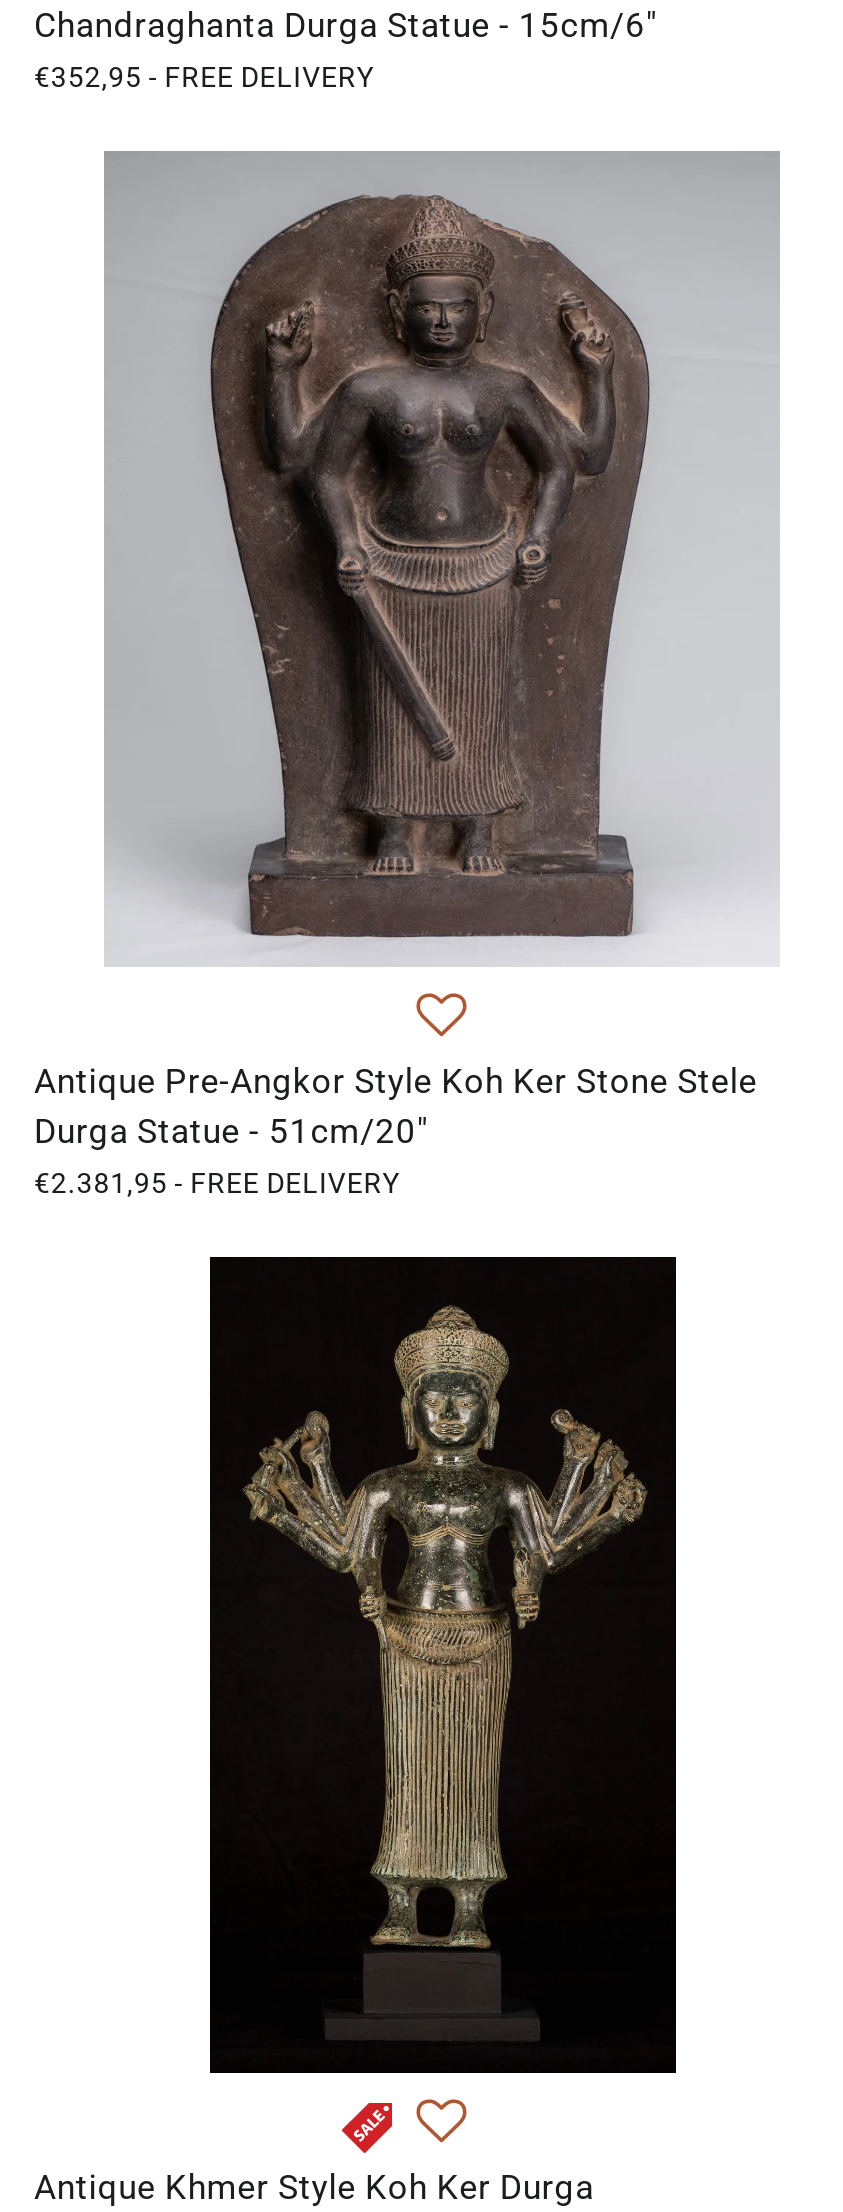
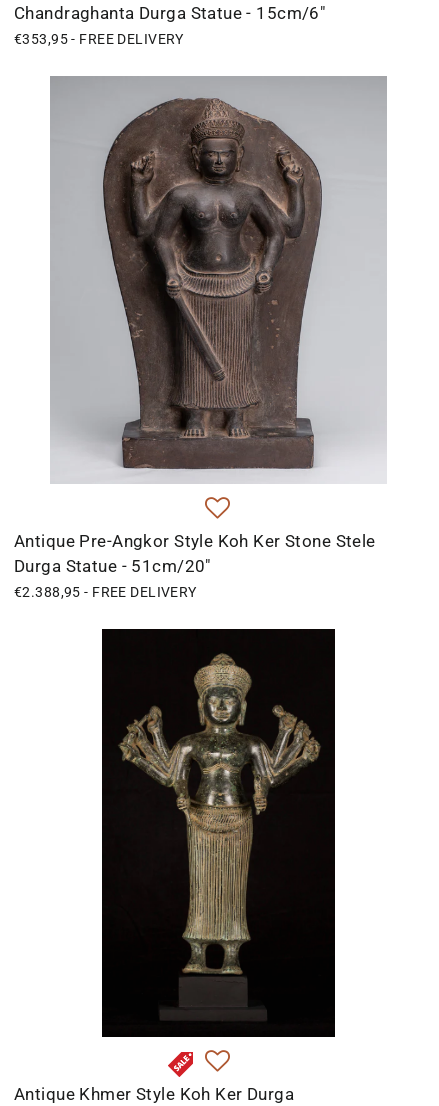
- €352,95 - FREE DELIVERY
+ €353,95 - FREE DELIVERY

- €2.381,95 - FREE DELIVERY
+ €2.388,95 - FREE DELIVERY
